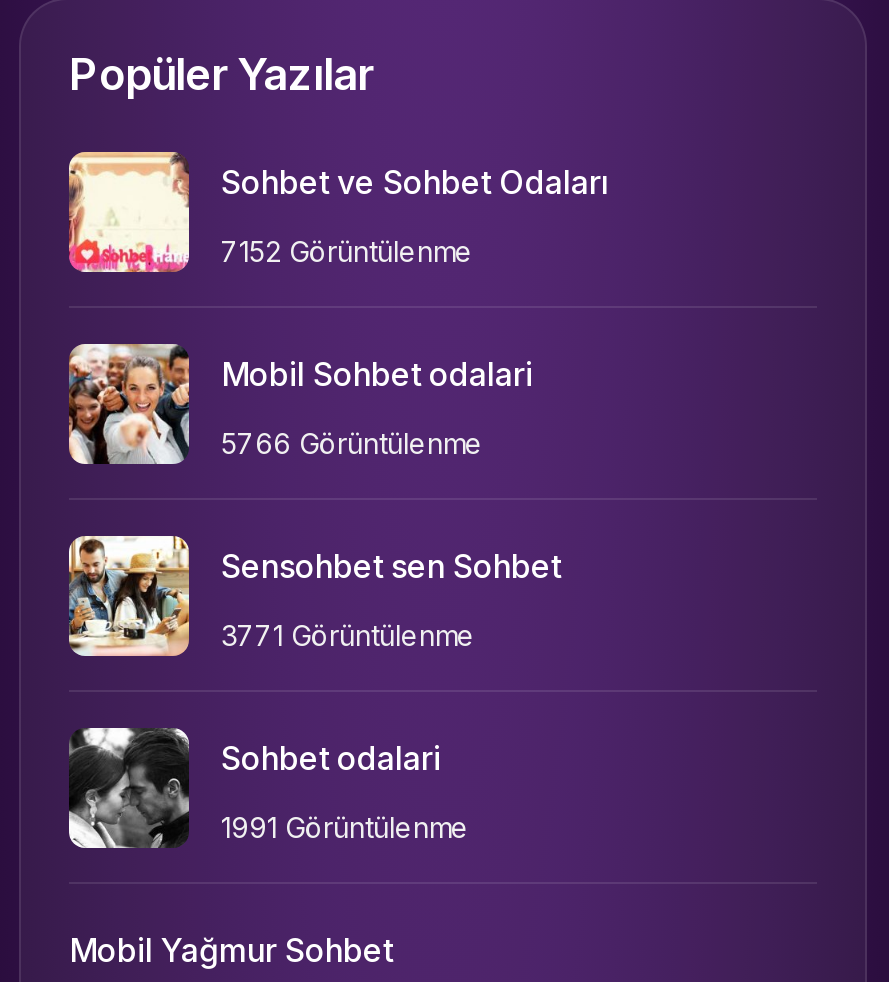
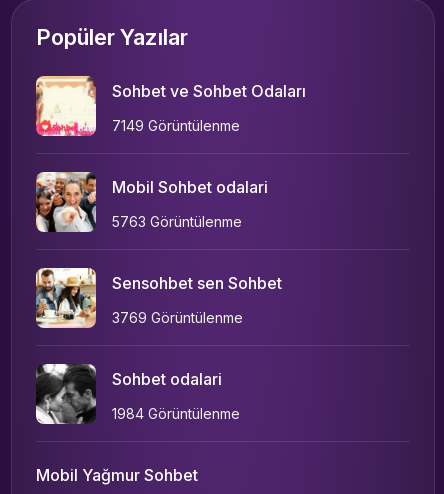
- 7152 Görüntülenme
+ 7149 Görüntülenme

- 5766 Görüntülenme
+ 5763 Görüntülenme

- 3771 Görüntülenme
+ 3769 Görüntülenme

- 1991 Görüntülenme
+ 1984 Görüntülenme
